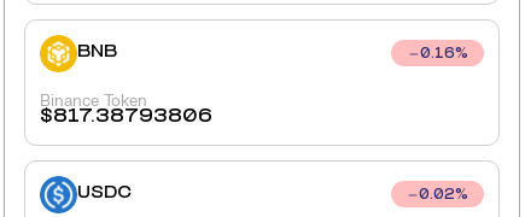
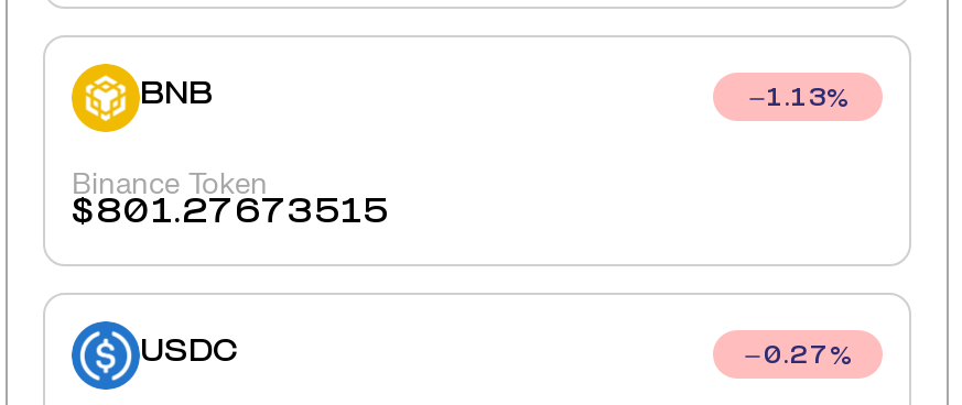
- 0.16%
+ 1.13%

- $817.38793806
+ $801.27673515

- 0.02%
+ 0.27%
